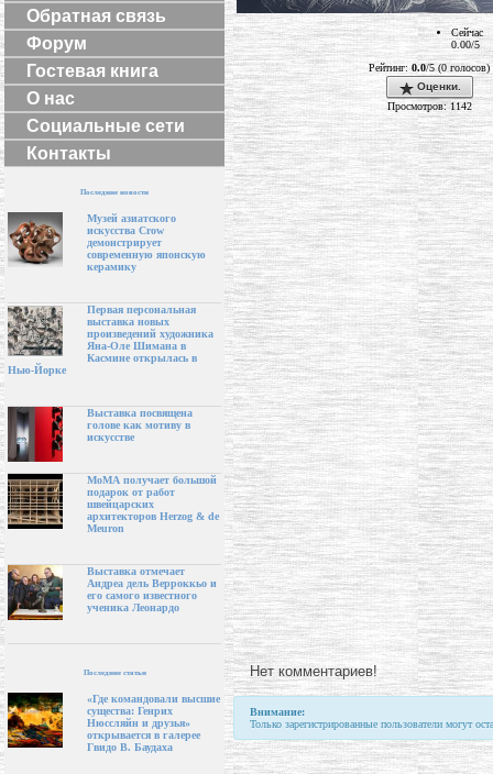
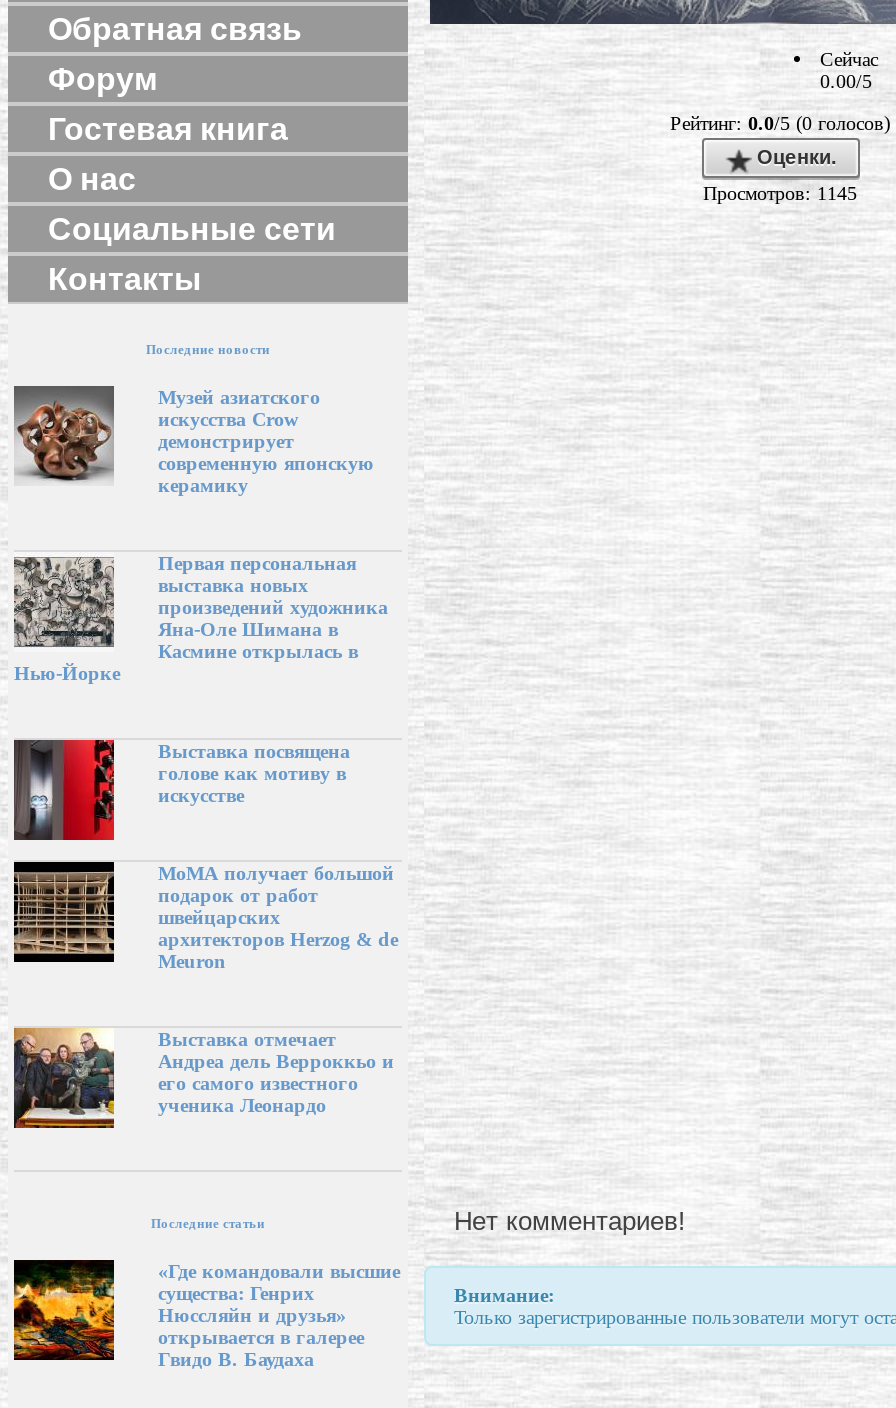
- Просмотров: 1142
+ Просмотров: 1145
